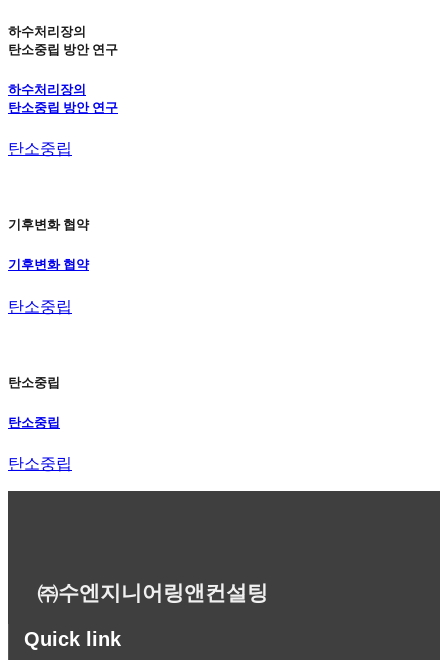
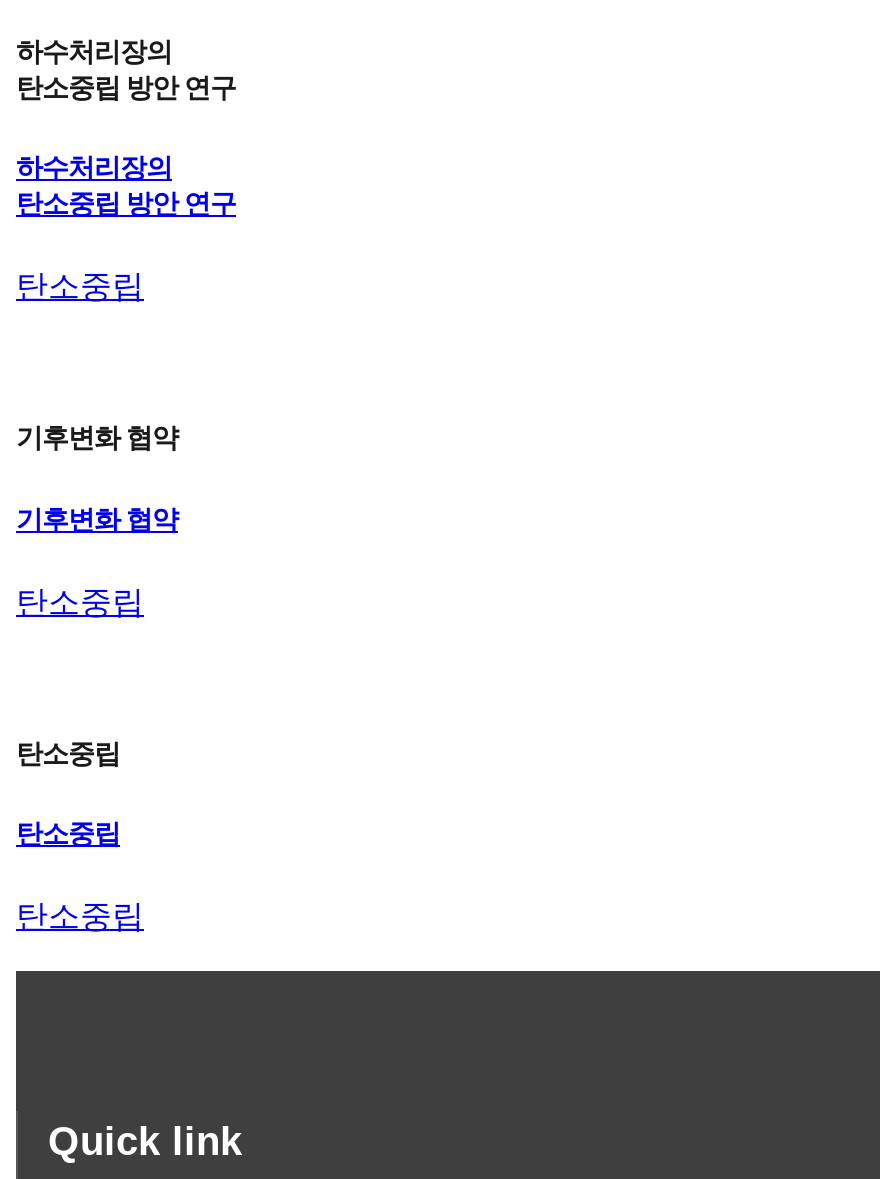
- ㈜수엔지니어링앤컨설팅
